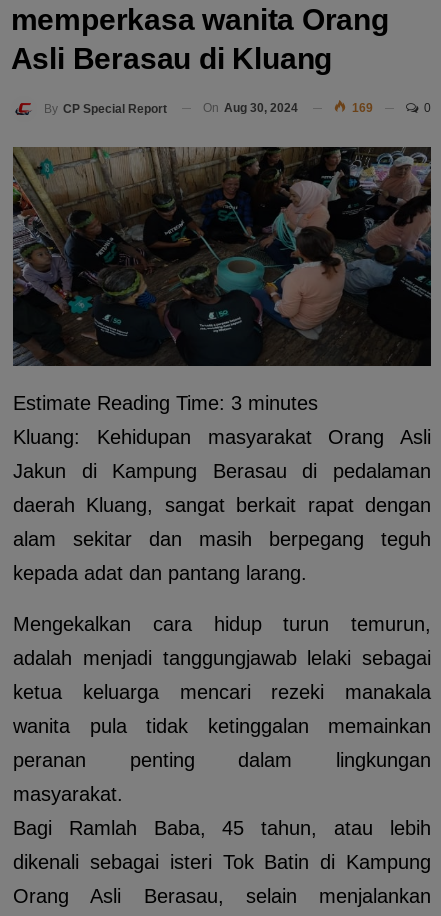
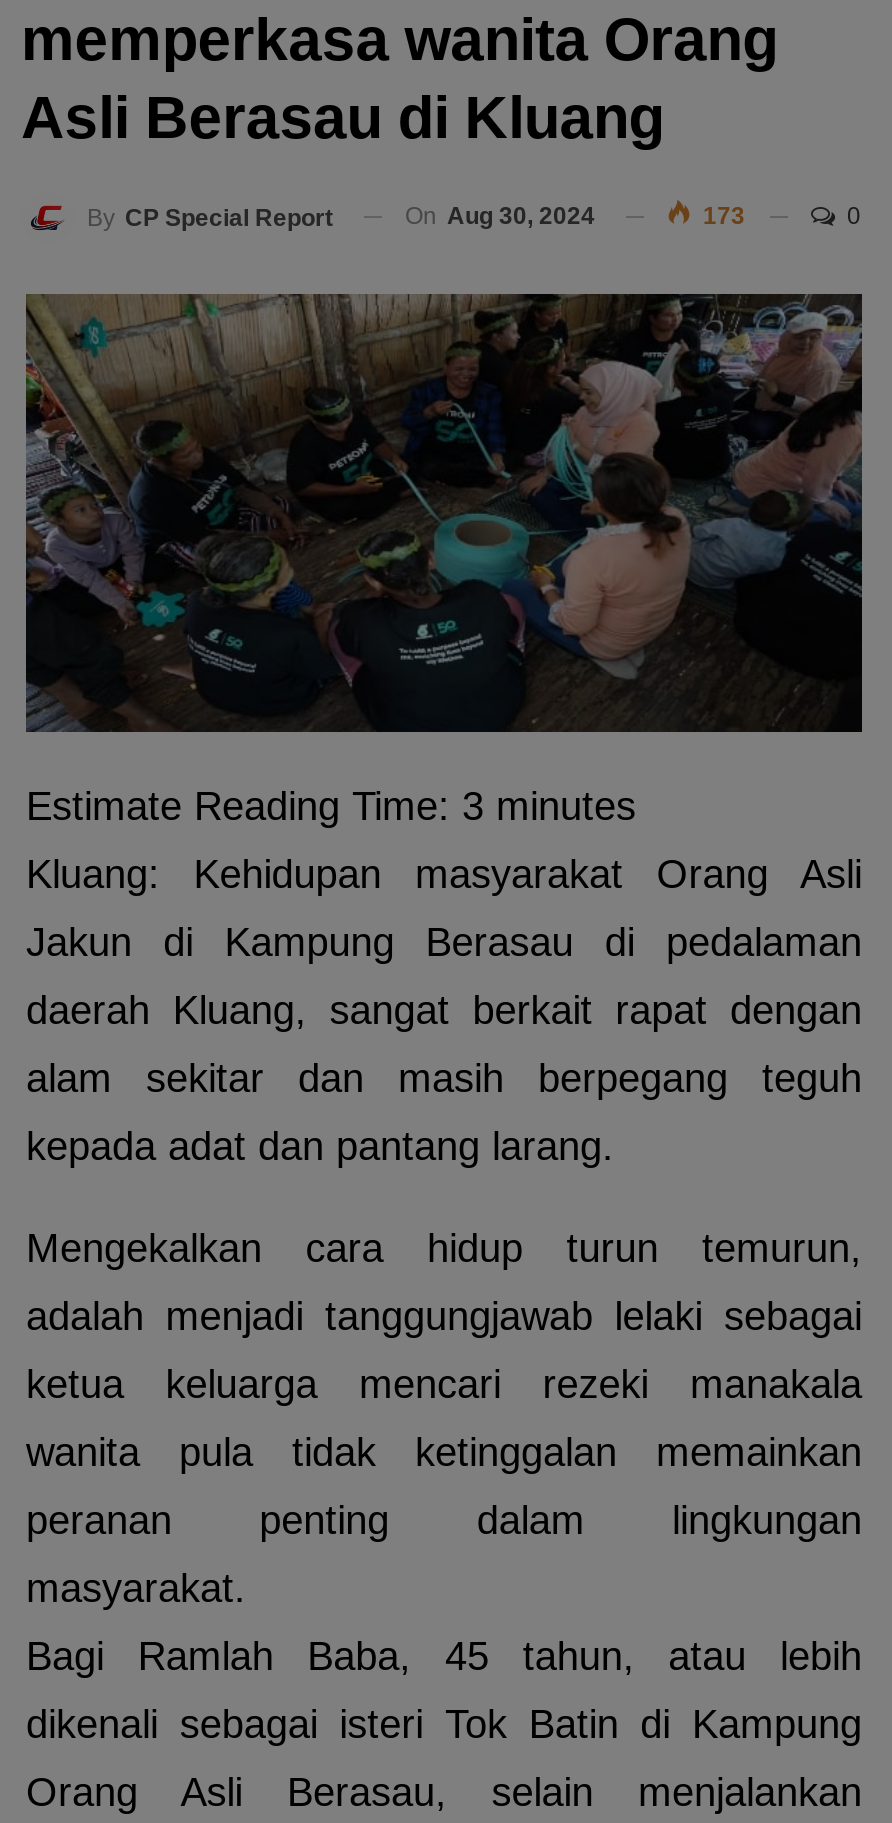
- 169
+ 173
